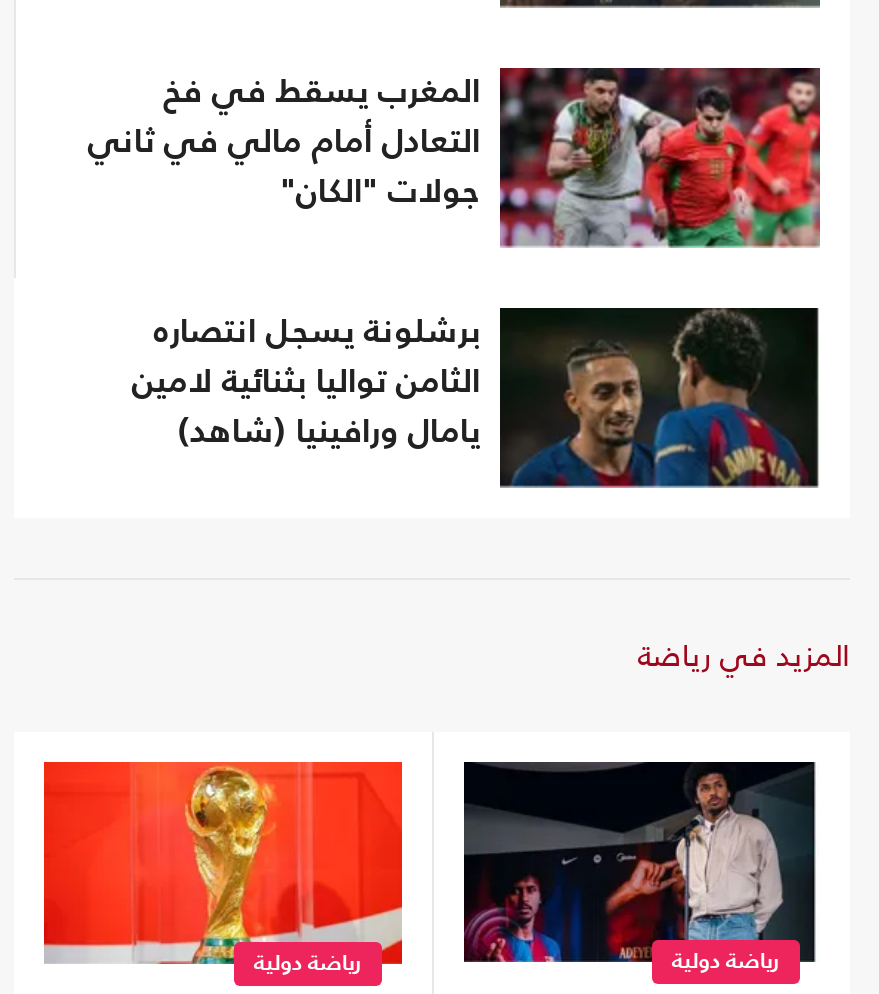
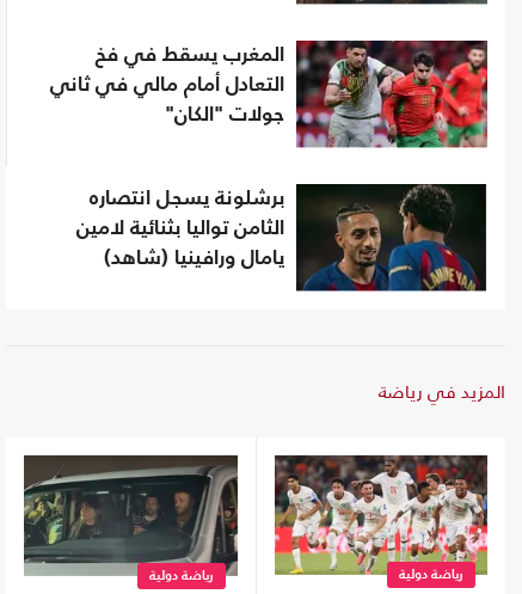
- [image]
+ [image]

- [image]
+ [image]
